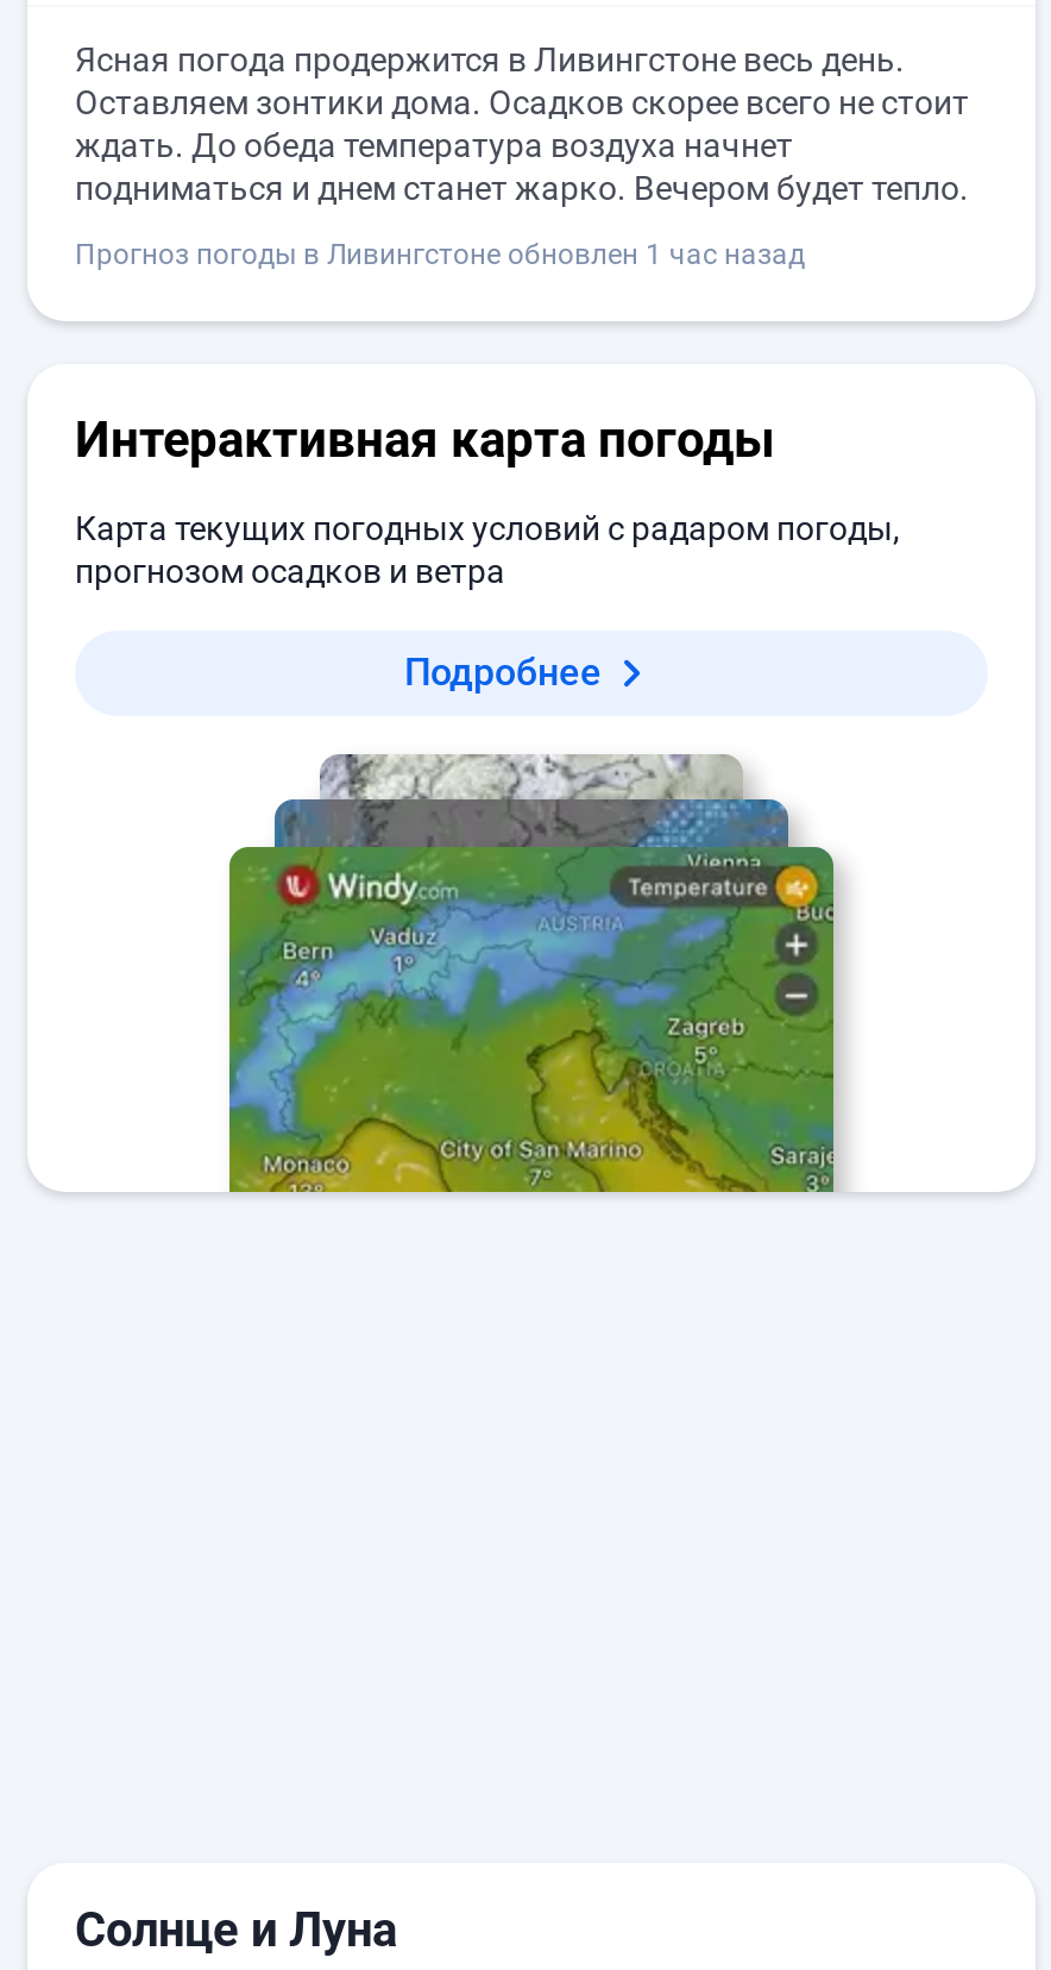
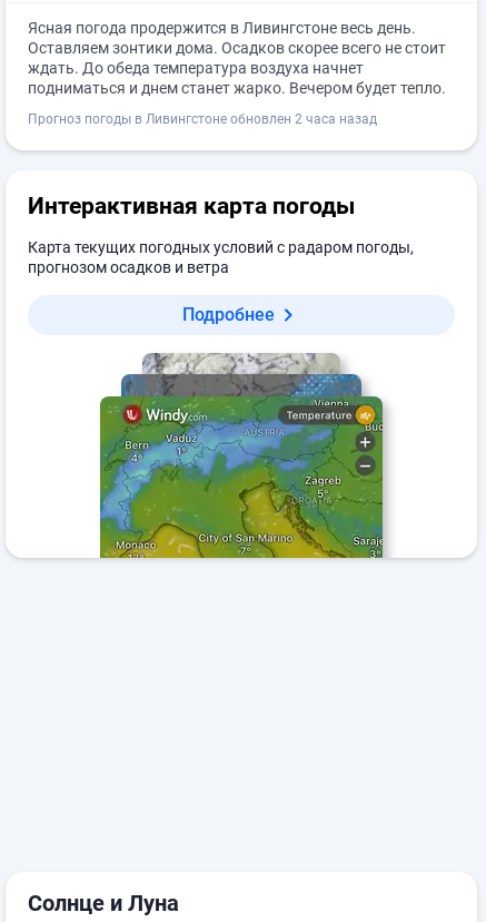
- Прогноз погоды в Ливингстоне обновлен 1 час назад
+ Прогноз погоды в Ливингстоне обновлен 2 часа назад
